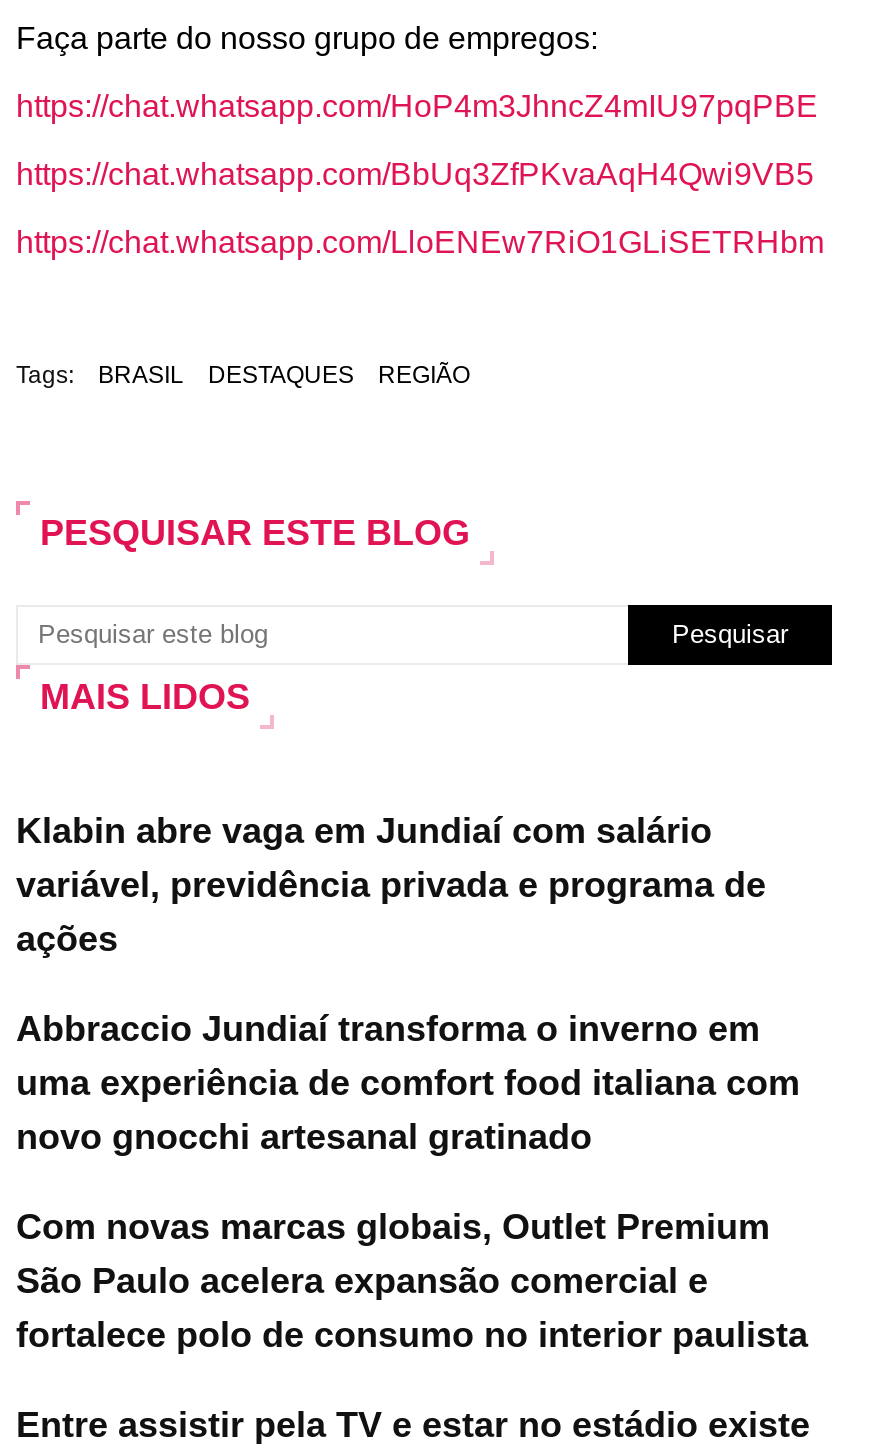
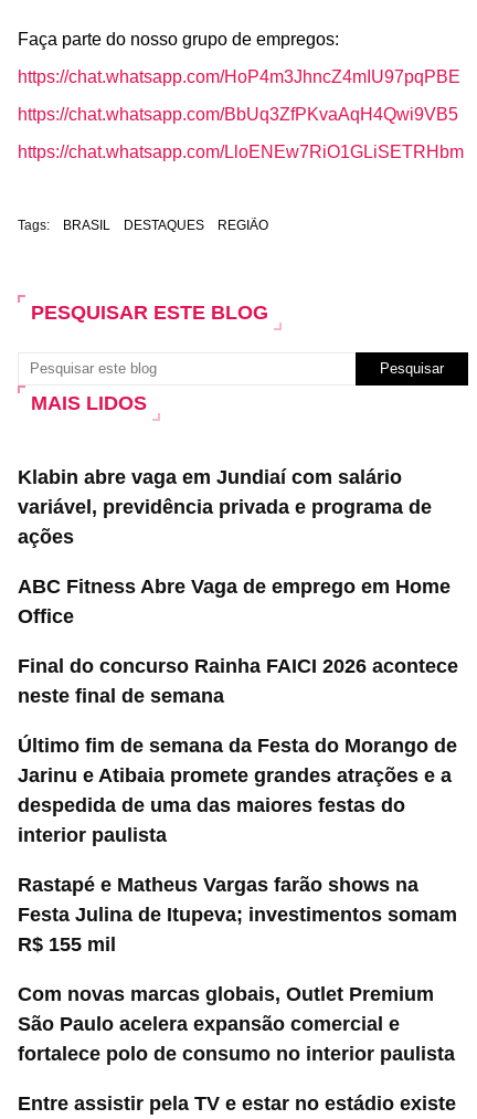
- Abbraccio Jundiaí transforma o inverno em
- uma experiência de comfort food italiana com
- novo gnocchi artesanal gratinado
+ ABC Fitness Abre Vaga de emprego em Home
+ Office
+ Final do concurso Rainha FAICI 2026 acontece
+ neste final de semana
+ Último fim de semana da Festa do Morango de
+ Jarinu e Atibaia promete grandes atrações e a
+ despedida de uma das maiores festas do
+ interior paulista
+ Rastapé e Matheus Vargas farão shows na
+ Festa Julina de Itupeva; investimentos somam
+ R$ 155 mil
